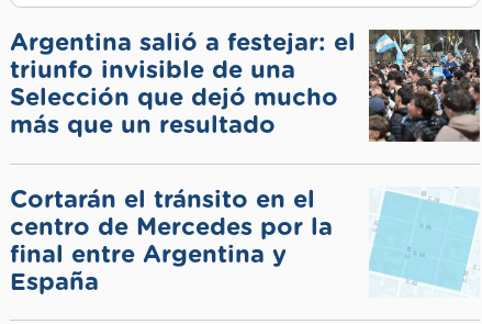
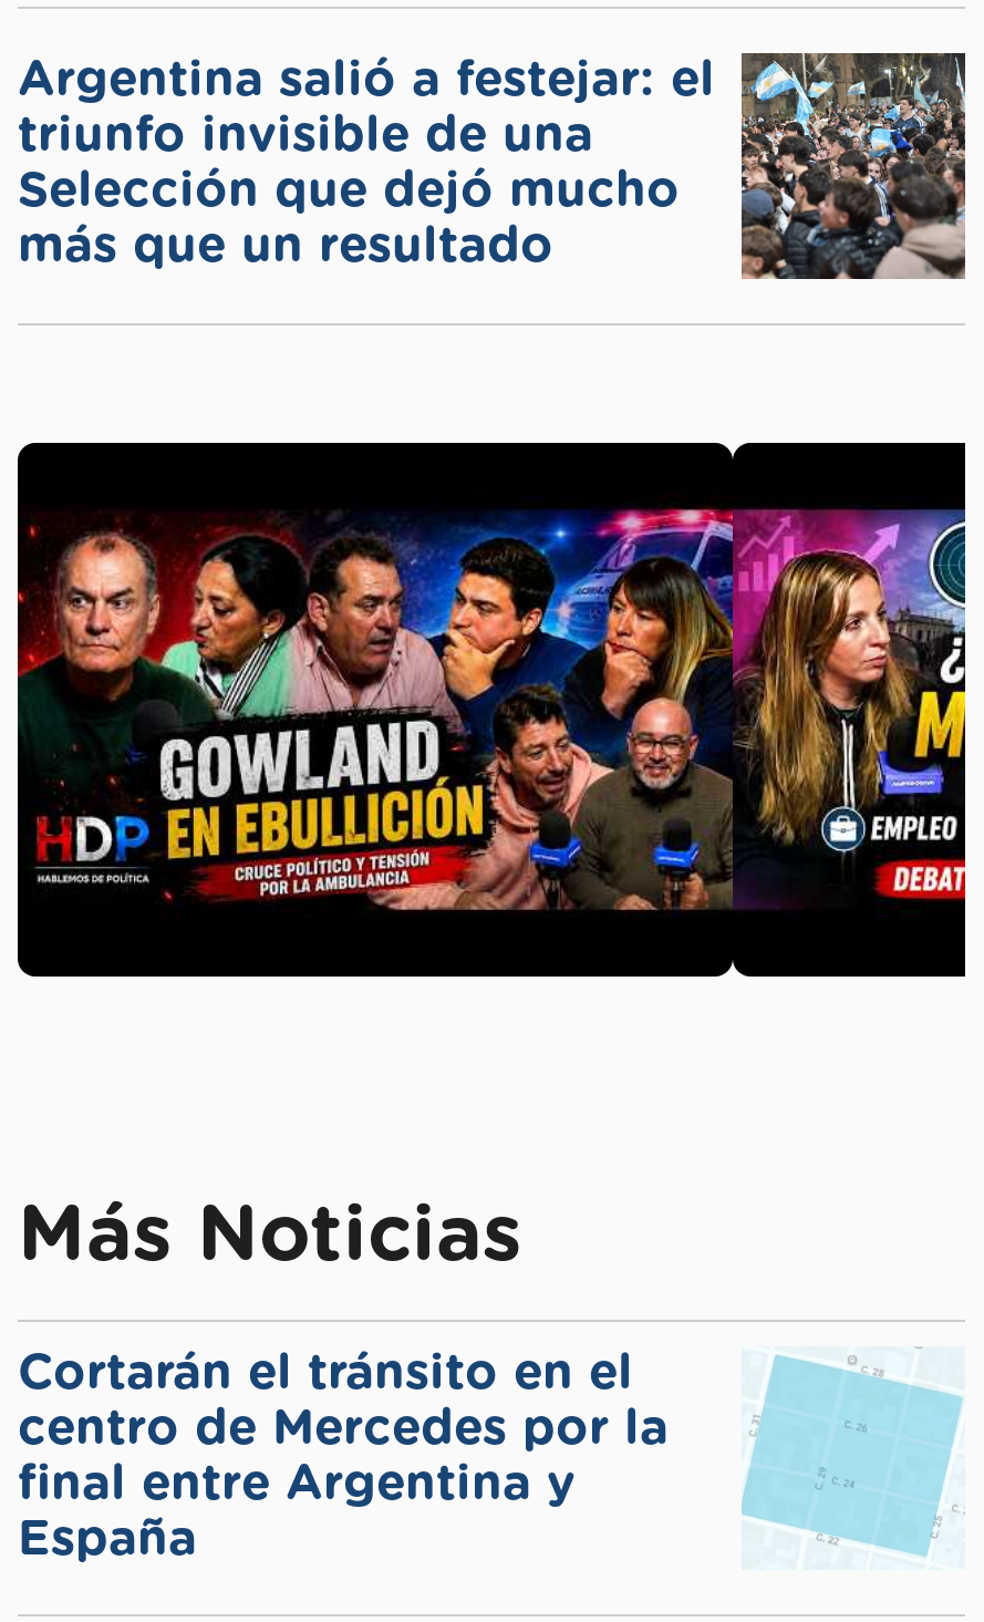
+ [image]

+ Más Noticias
